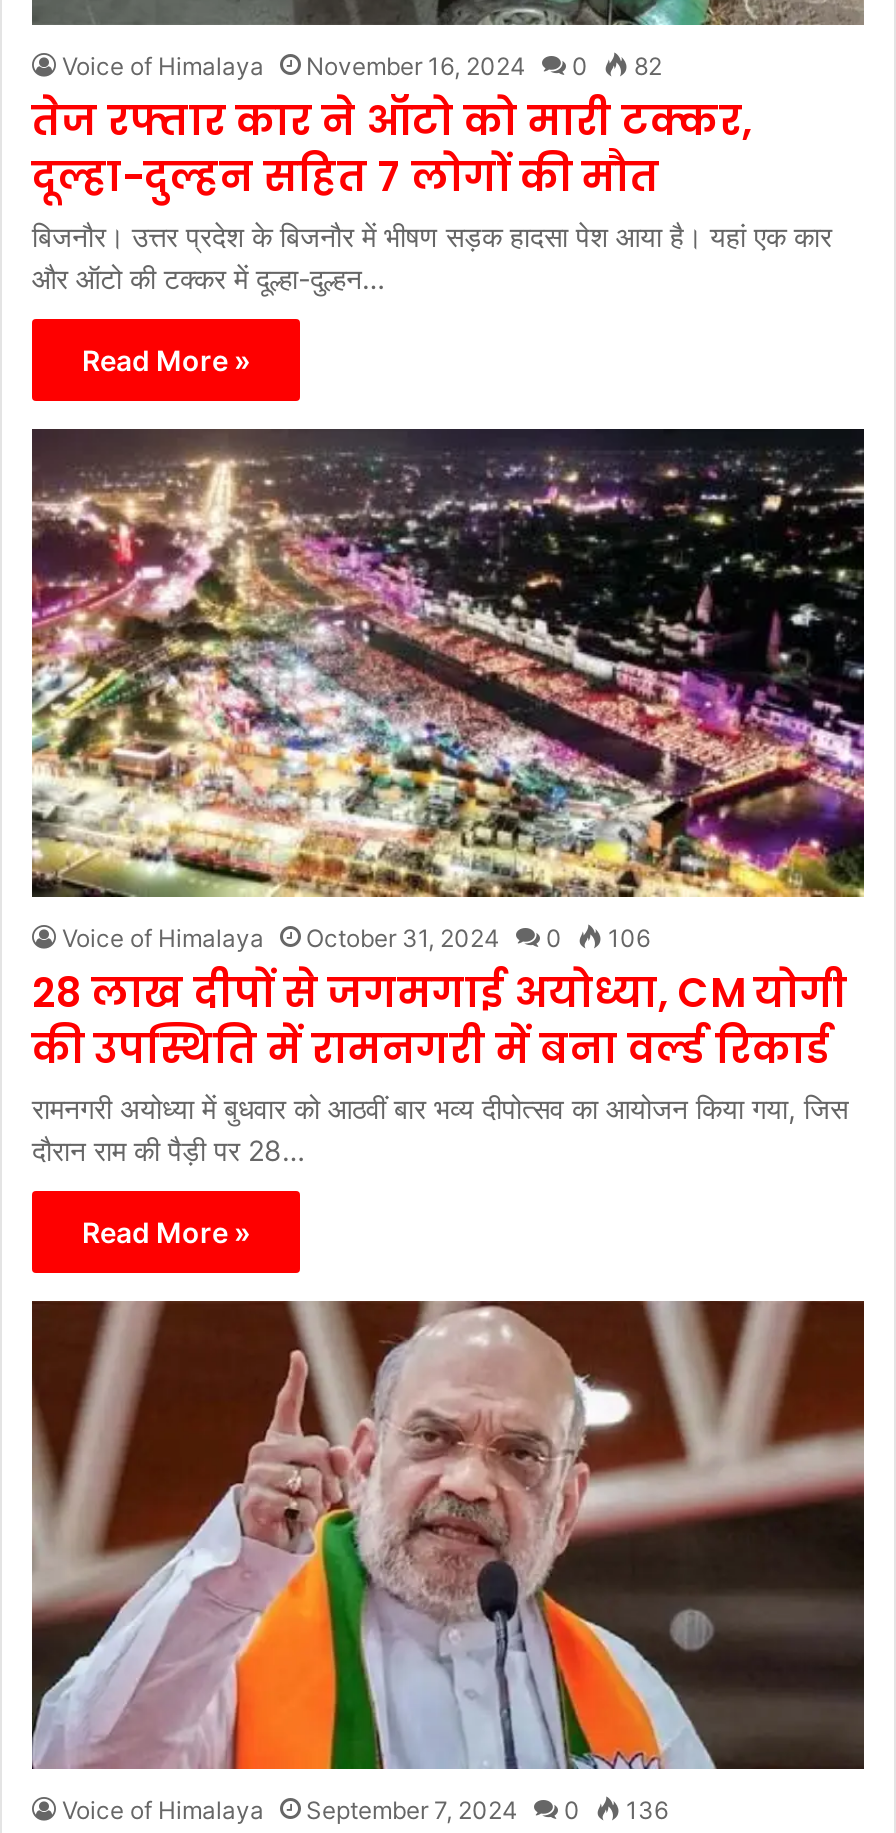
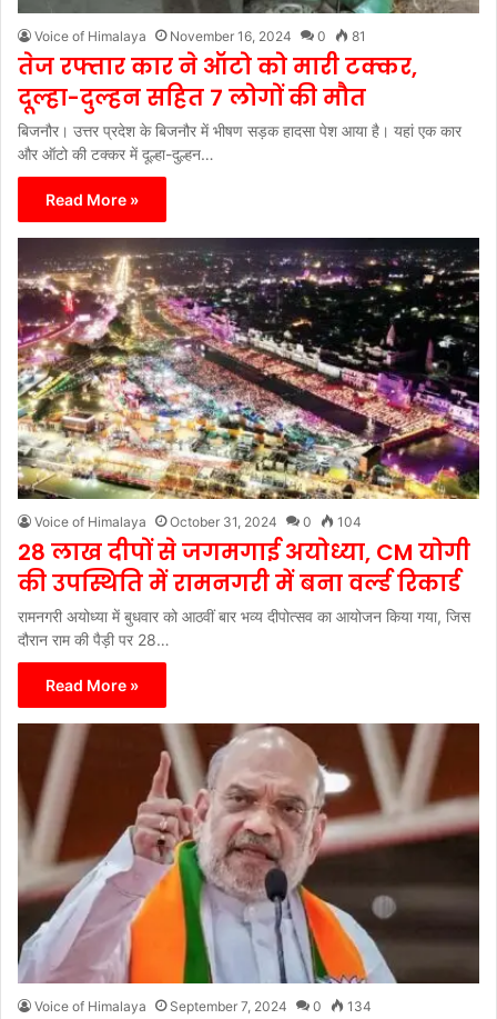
- Voice of Himalaya November 16, 2024 0 82
+ Voice of Himalaya November 16, 2024 0 81

- Voice of Himalaya October 31, 2024 0 106
+ Voice of Himalaya October 31, 2024 0 104

- Voice of Himalaya September 7, 2024 0 136
+ Voice of Himalaya September 7, 2024 0 134
